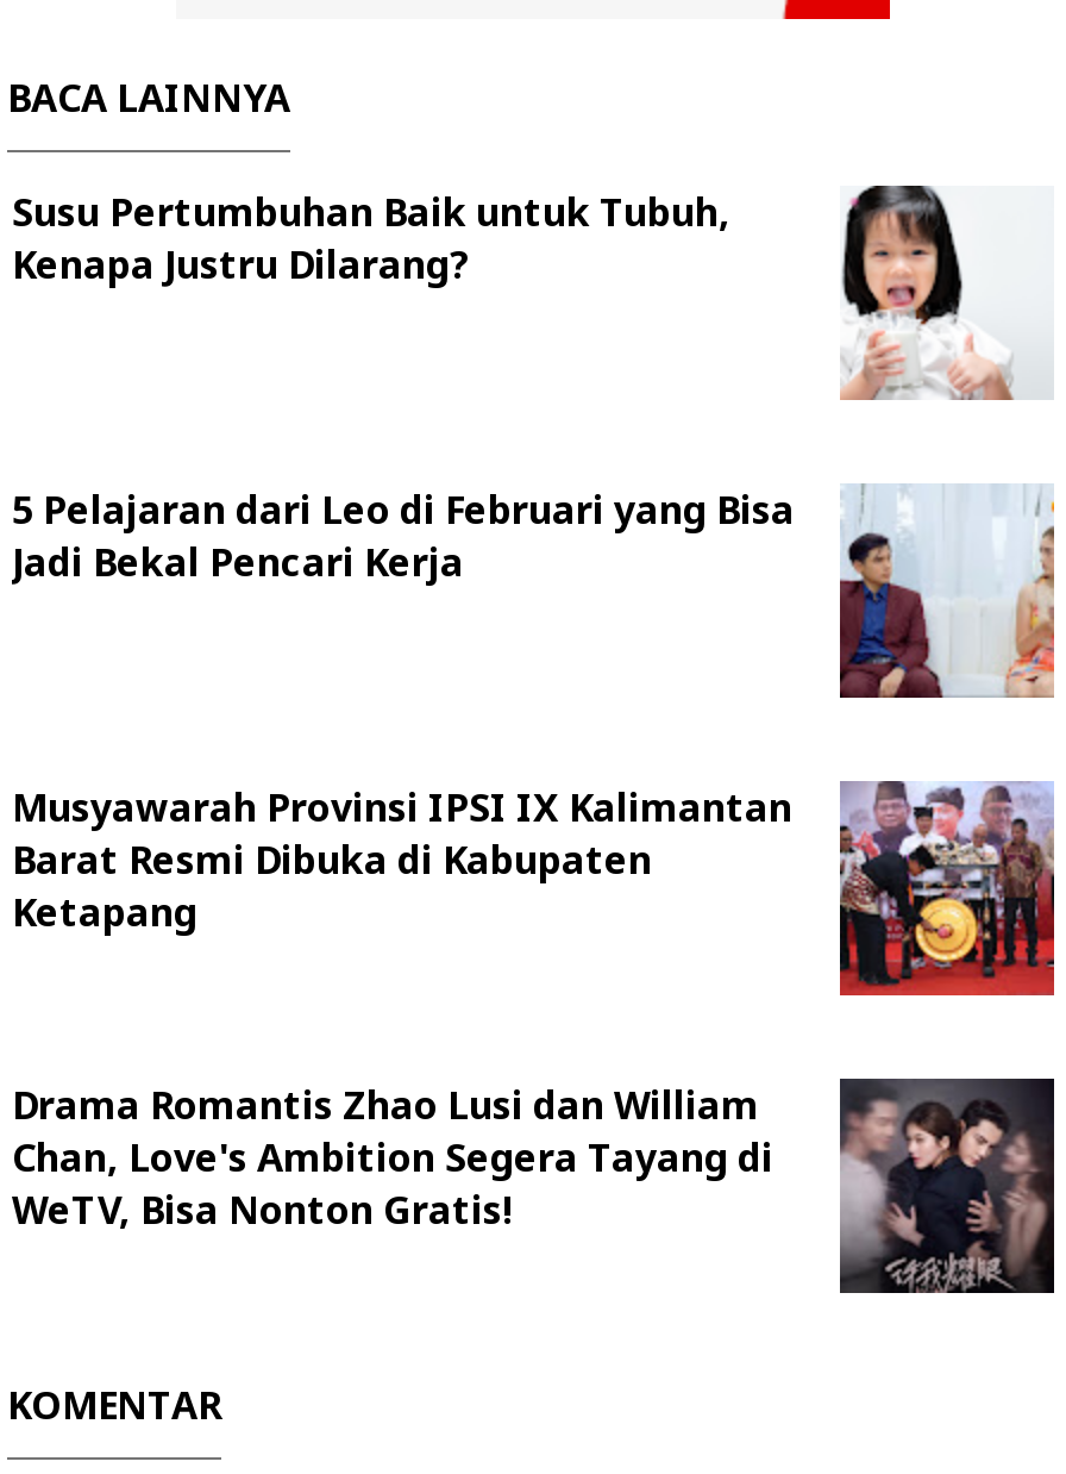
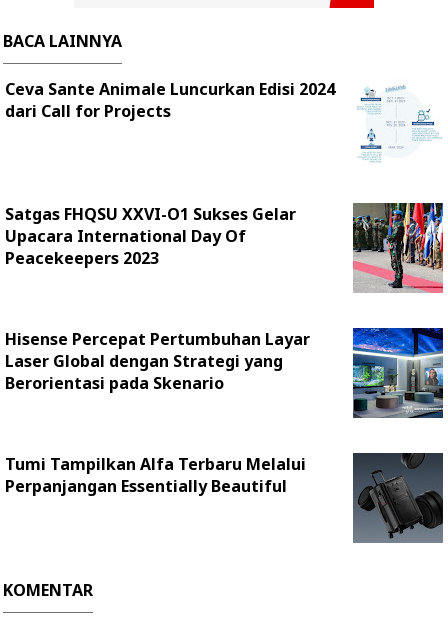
- Susu Pertumbuhan Baik untuk Tubuh,
- Kenapa Justru Dilarang?
+ Ceva Sante Animale Luncurkan Edisi 2024
+ dari Call for Projects

- [image]
+ [image]

- 5 Pelajaran dari Leo di Februari yang Bisa
- Jadi Bekal Pencari Kerja
+ Satgas FHQSU XXVI-O1 Sukses Gelar
+ Upacara International Day Of
+ Peacekeepers 2023

- [image]
+ [image]

- Musyawarah Provinsi IPSI IX Kalimantan
- Barat Resmi Dibuka di Kabupaten
- Ketapang
+ Hisense Percepat Pertumbuhan Layar
+ Laser Global dengan Strategi yang
+ Berorientasi pada Skenario

- [image]
+ [image]

- Drama Romantis Zhao Lusi dan William
- Chan, Love's Ambition Segera Tayang di
- WeTV, Bisa Nonton Gratis!
+ Tumi Tampilkan Alfa Terbaru Melalui
+ Perpanjangan Essentially Beautiful

- [image]
+ [image]
